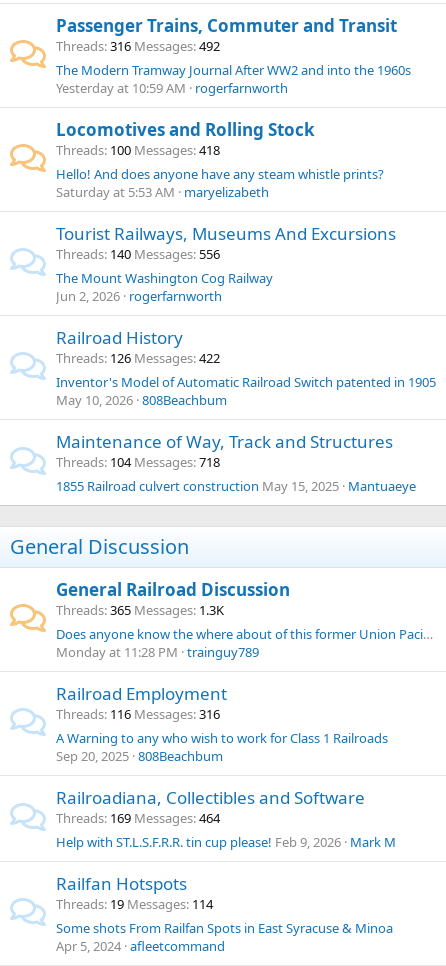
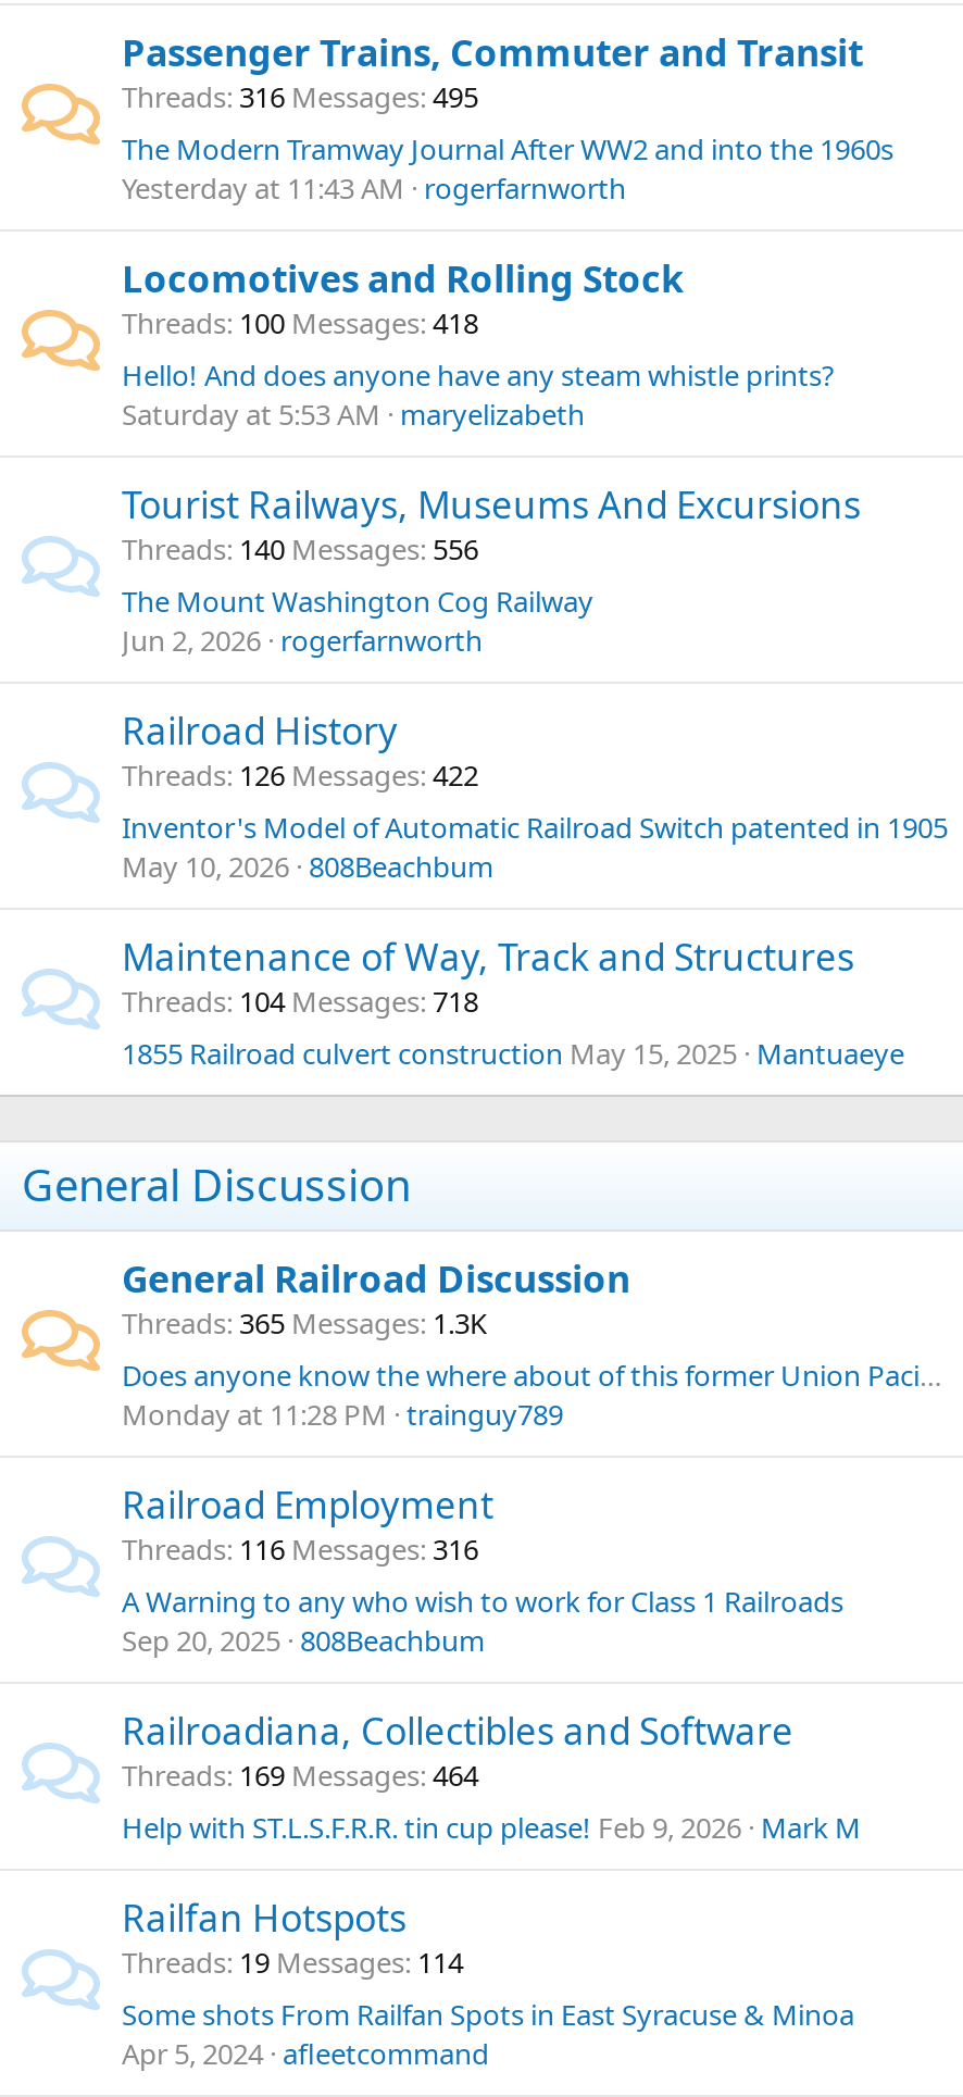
- Threads 316 Messages 492
+ Threads 316 Messages 495

- Yesterday at 10:59 AM rogerfarnworth
+ Yesterday at 11:43 AM rogerfarnworth
